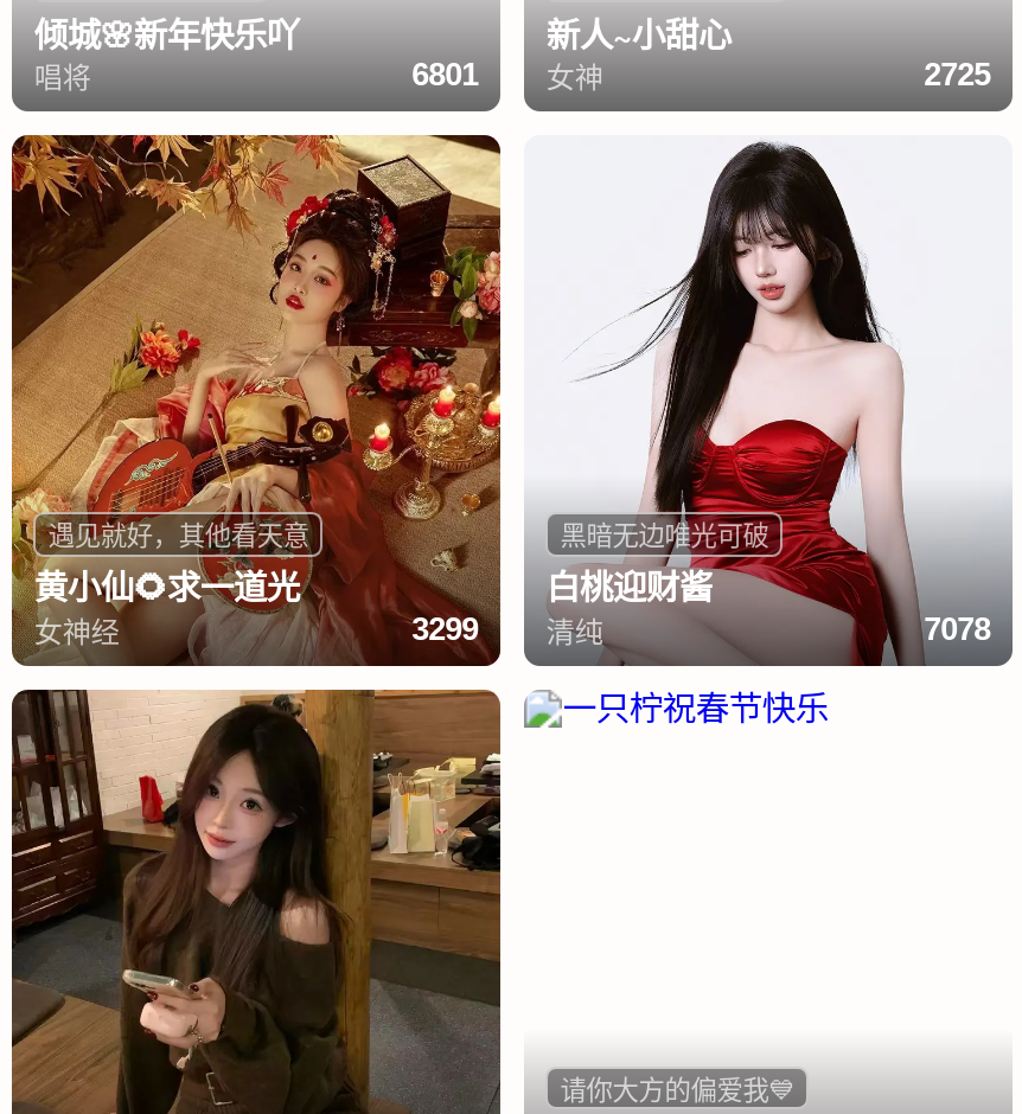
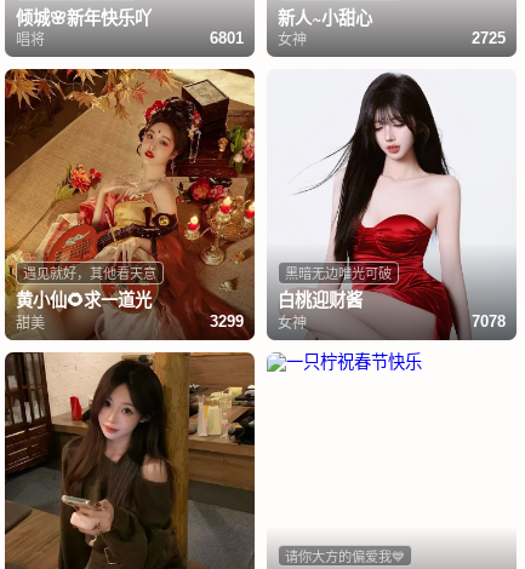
- 女神经
+ 甜美

- 清纯
+ 女神
